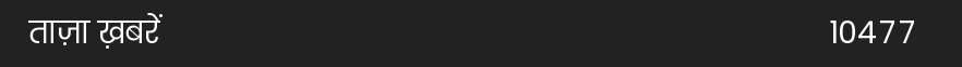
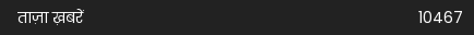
- 10477
+ 10467
